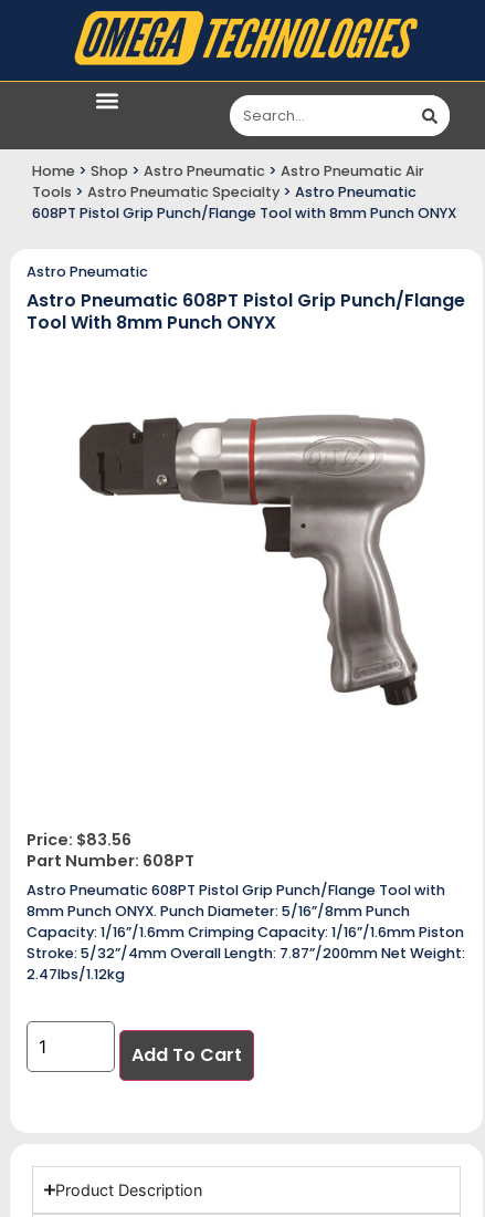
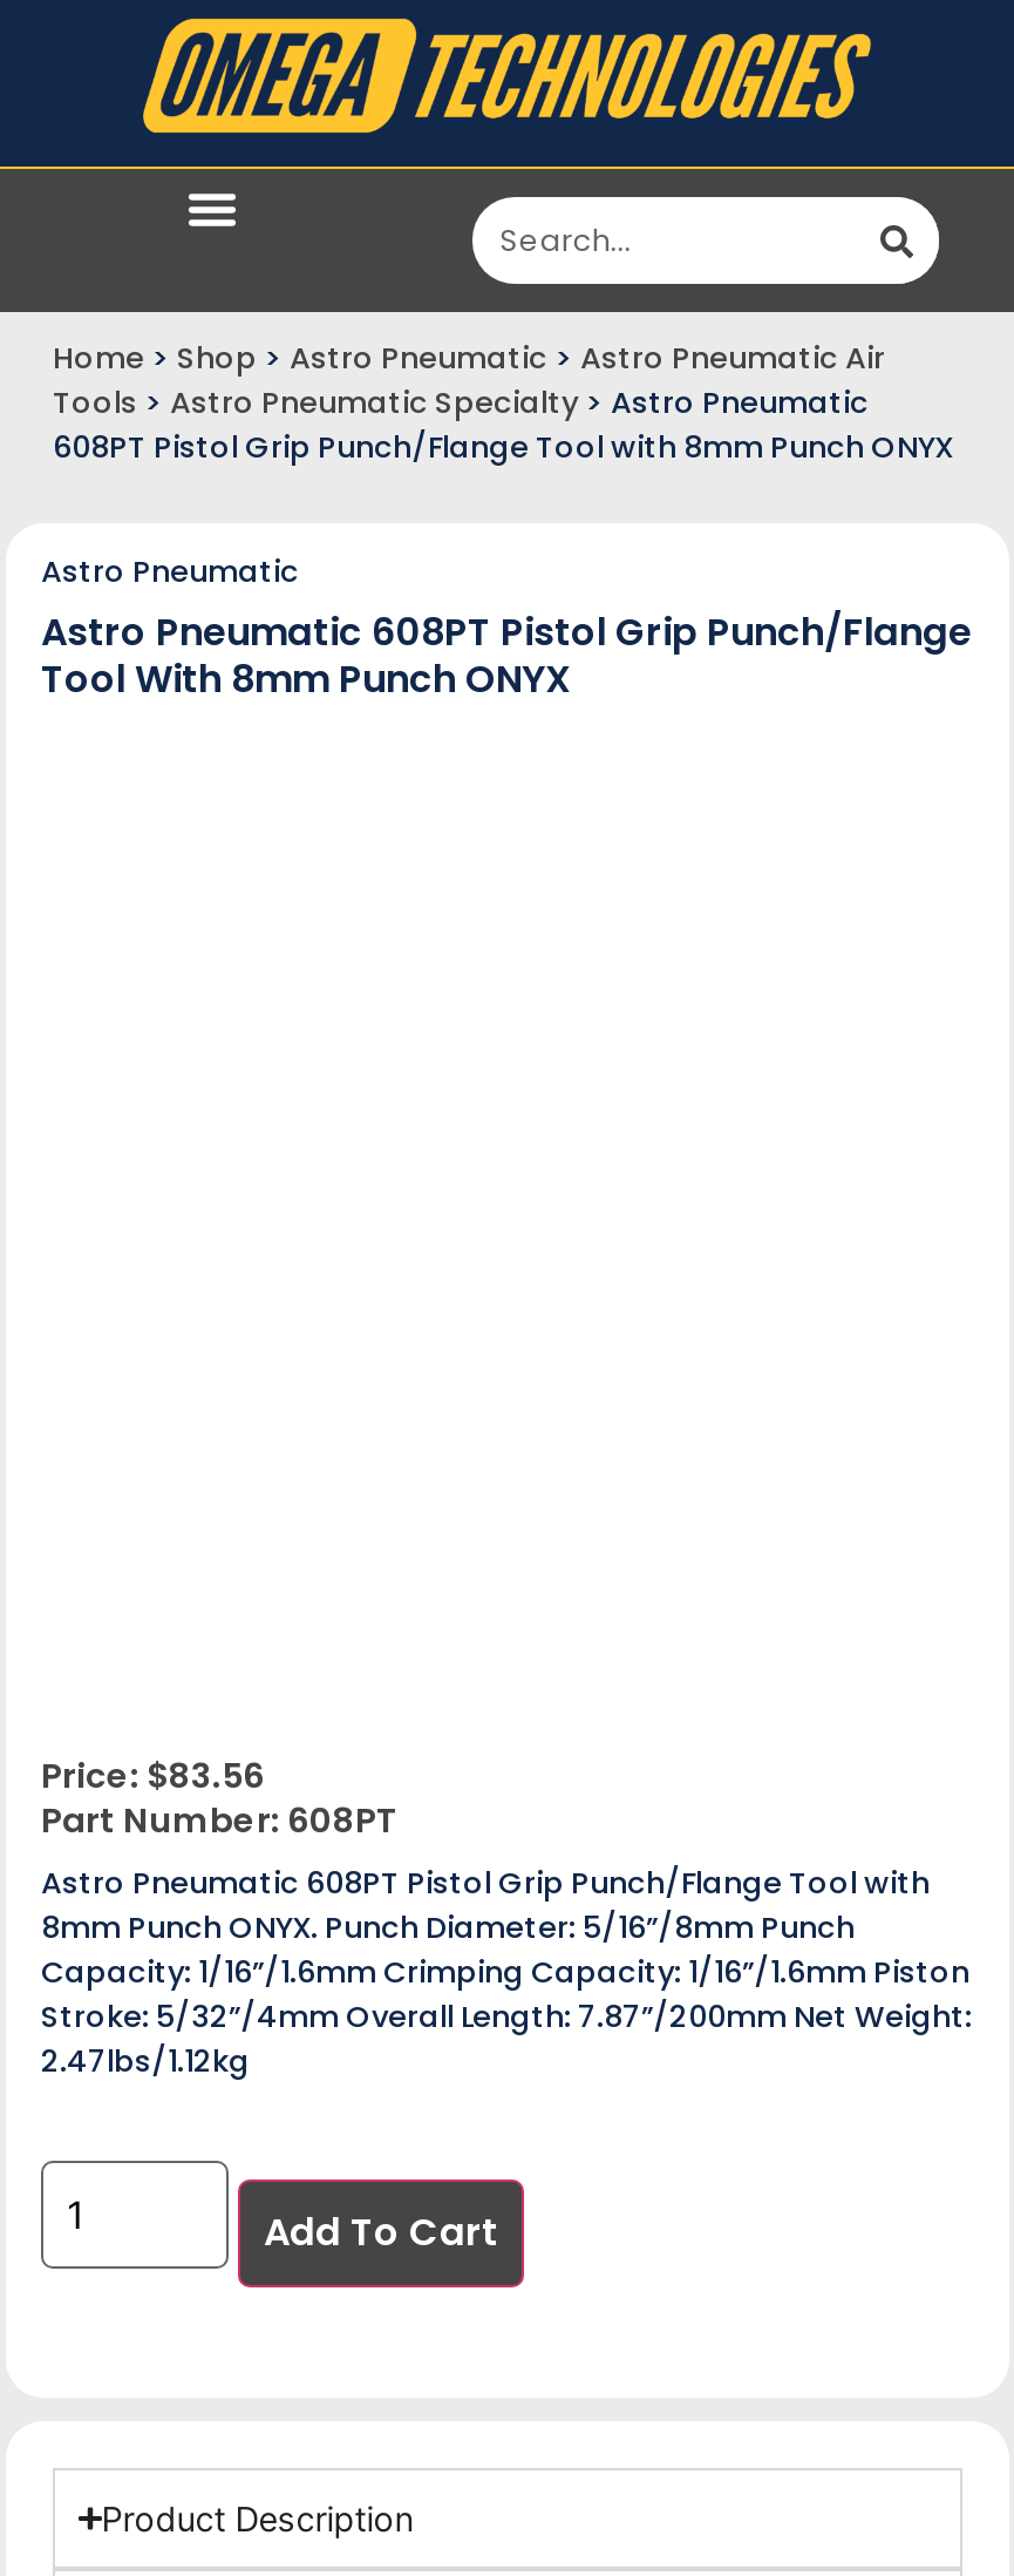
- [image]
